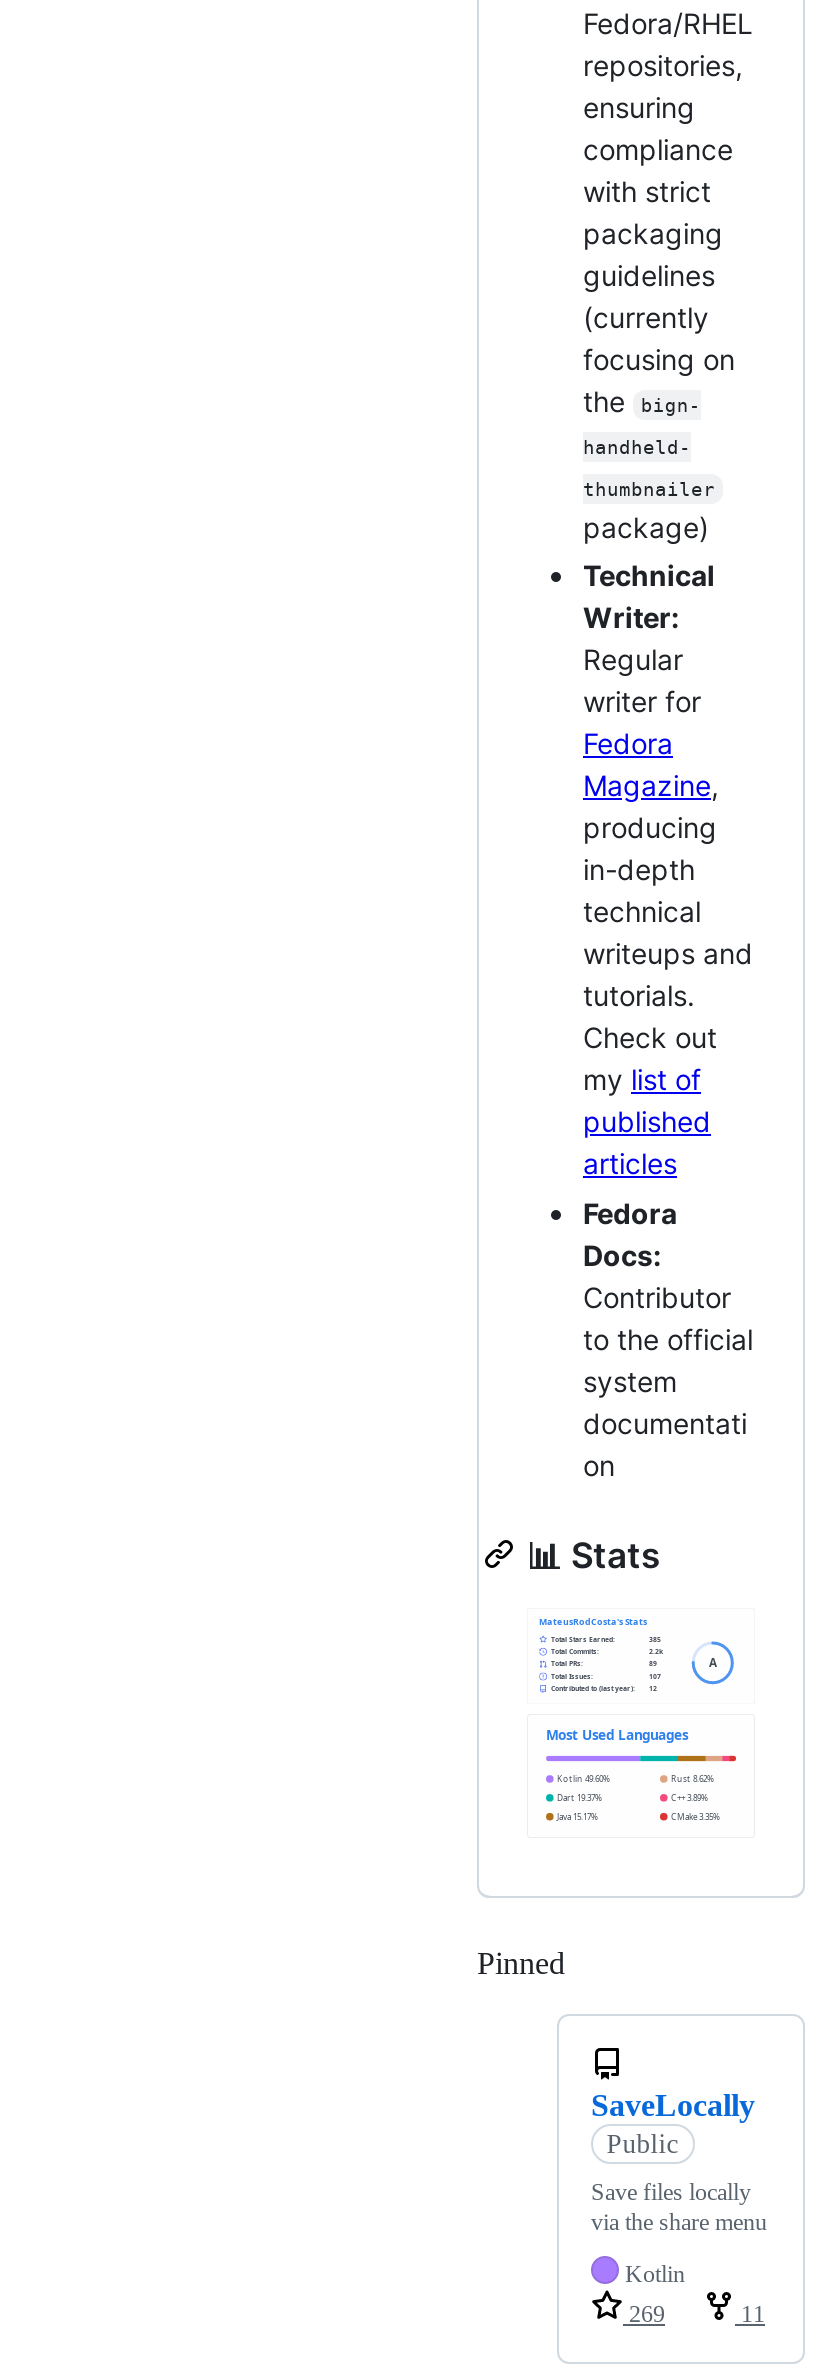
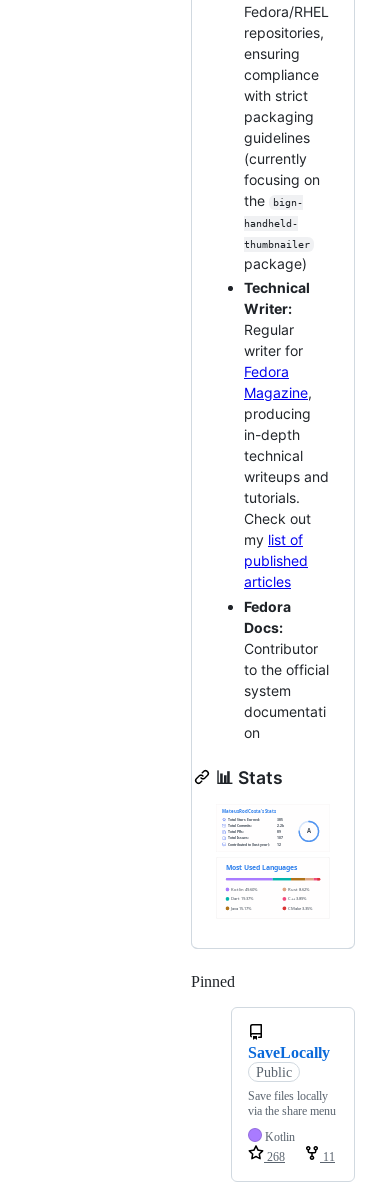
- 269
+ 268
